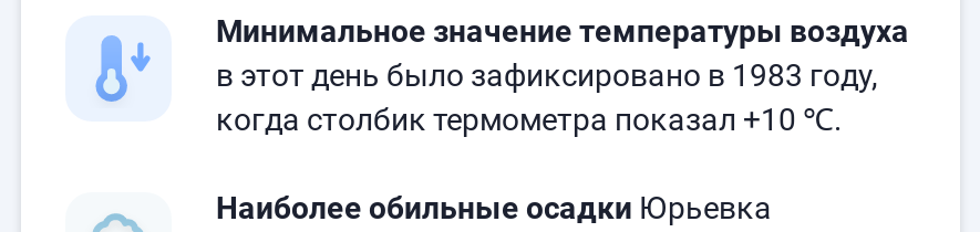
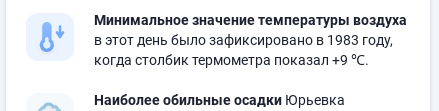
- когда столбик термометра показал +10 ℃.
+ когда столбик термометра показал +9 ℃.
